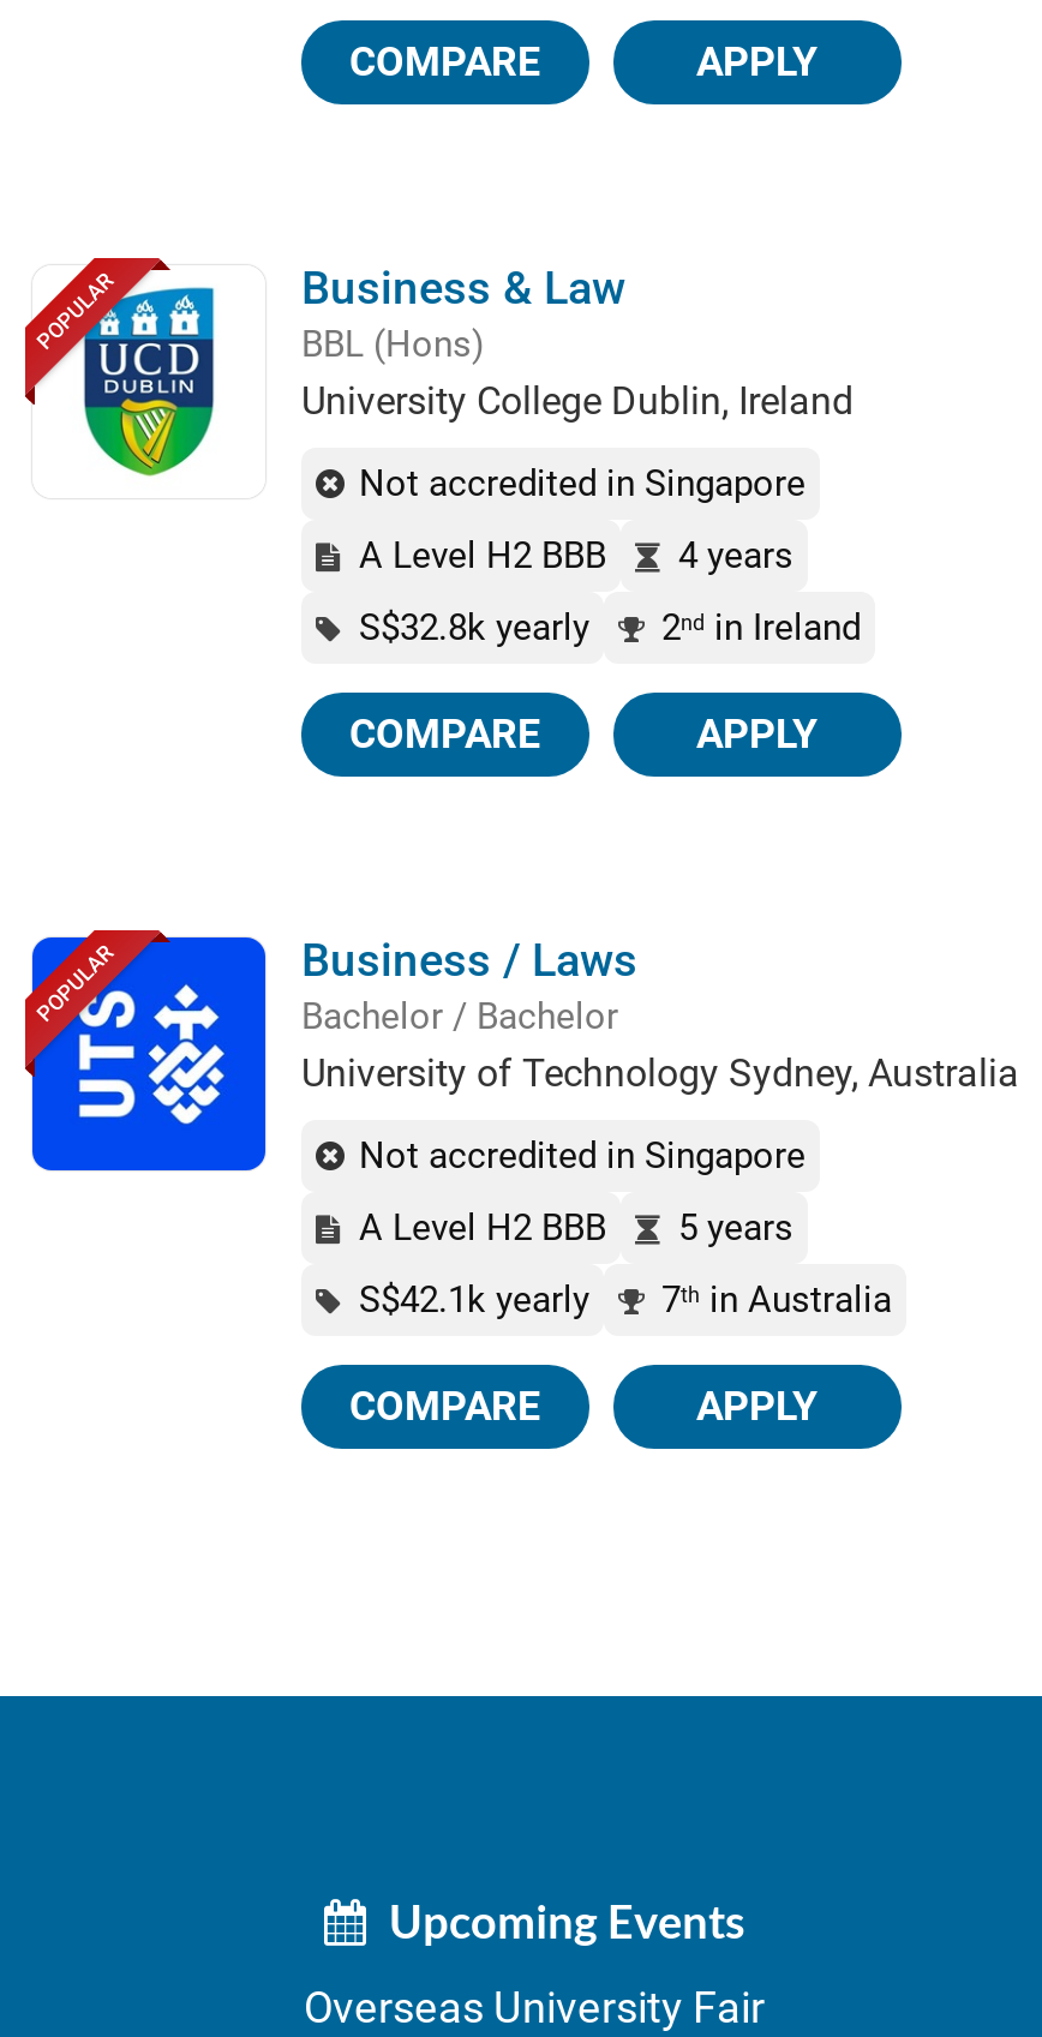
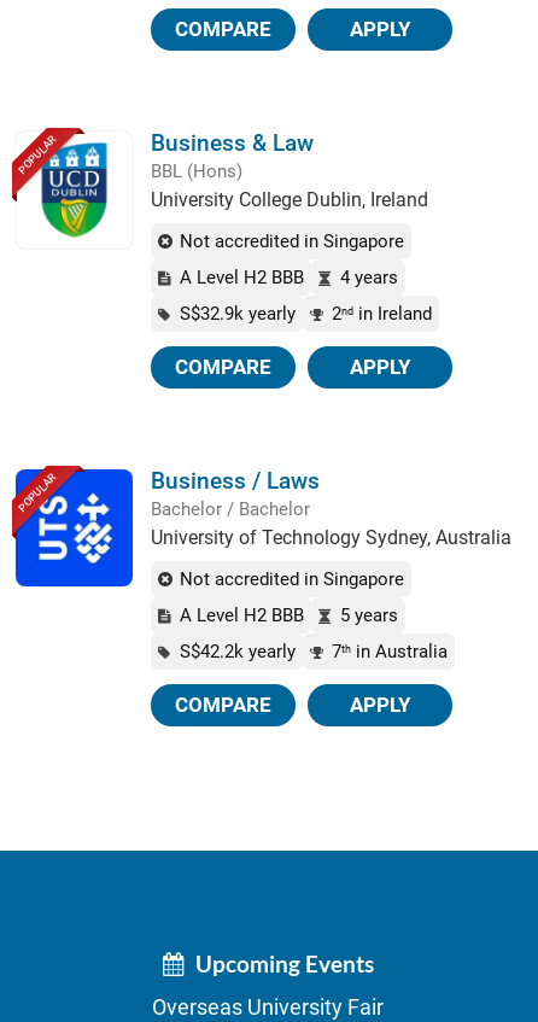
- S$32.8k yearly 2nd in Ireland
+ S$32.9k yearly 2nd in Ireland

- S$42.1k yearly 7th in Australia
+ S$42.2k yearly 7th in Australia
